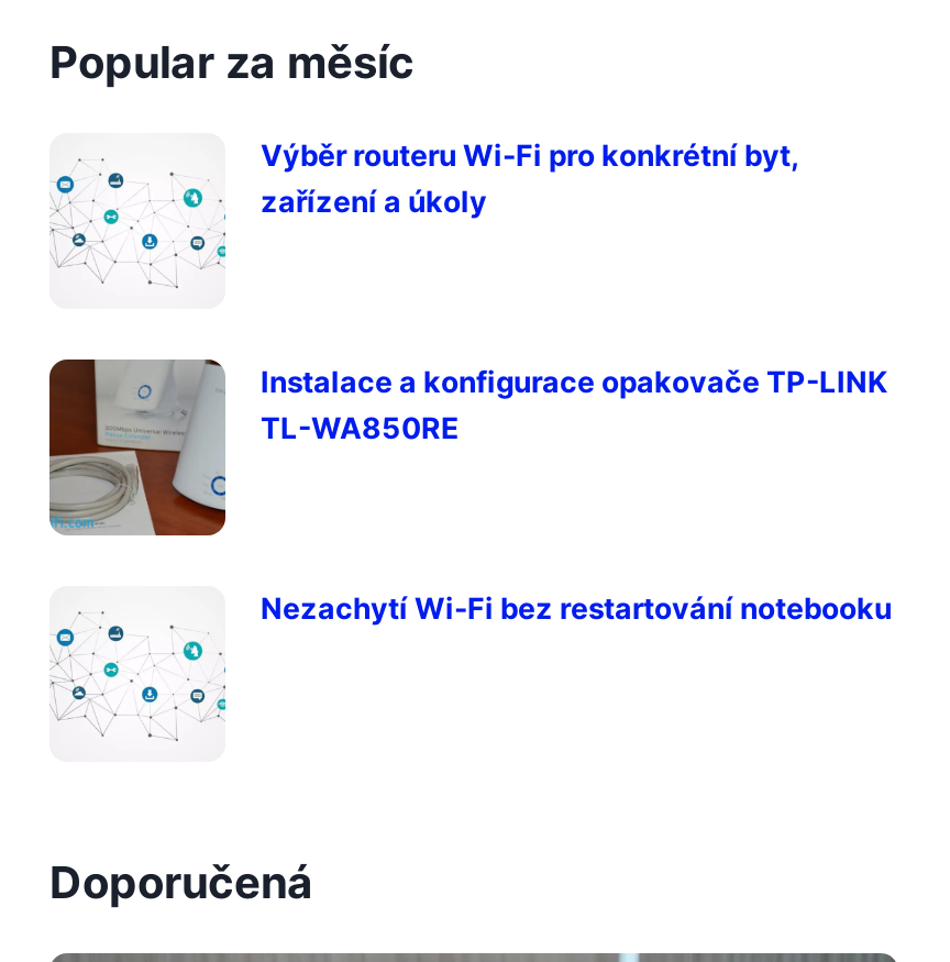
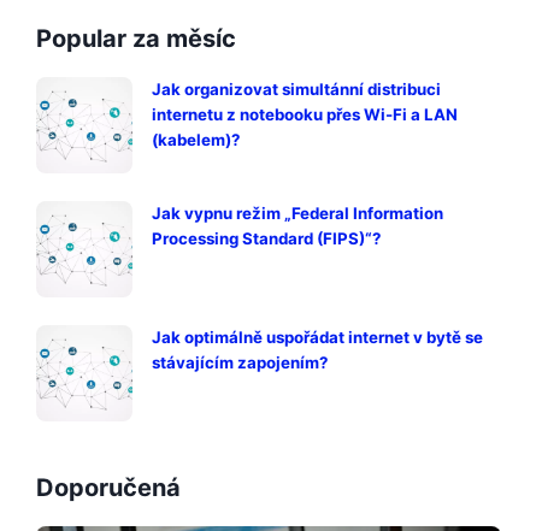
- Výběr routeru Wi-Fi pro konkrétní byt,
- zařízení a úkoly
+ Jak organizovat simultánní distribuci
+ internetu z notebooku přes Wi-Fi a LAN
+ (kabelem)?

- [image]
- Instalace a konfigurace opakovače TP-LINK
- TL-WA850RE
+ [image]
+ Jak vypnu režim „Federal Information
+ Processing Standard (FIPS)“?

- Nezachytí Wi-Fi bez restartování notebooku
+ Jak optimálně uspořádat internet v bytě se
+ stávajícím zapojením?
